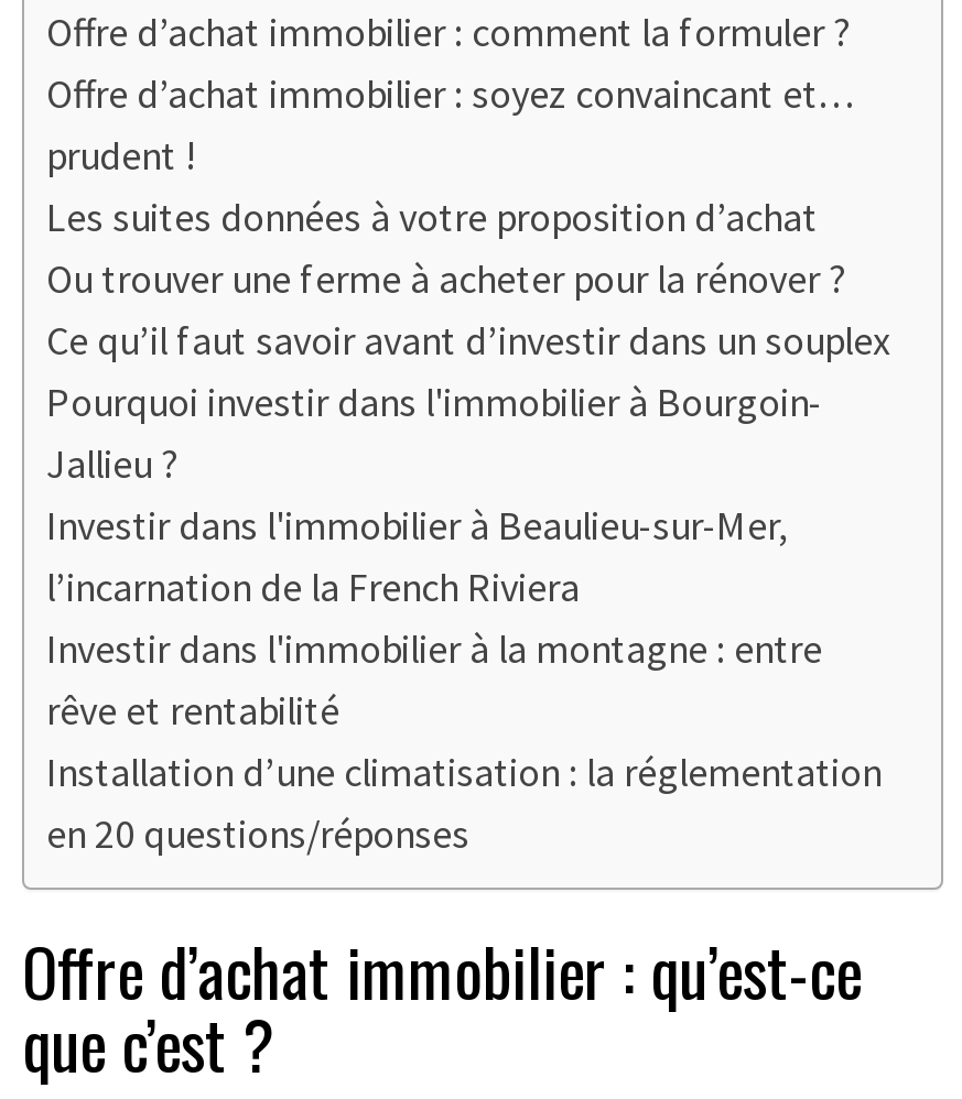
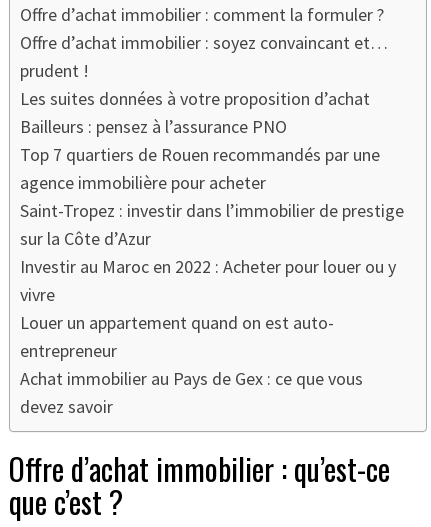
- Ou trouver une ferme à acheter pour la rénover ?
- Ce qu’il faut savoir avant d’investir dans un souplex
- Pourquoi investir dans l'immobilier à Bourgoin-
- Jallieu ?
- Investir dans l'immobilier à Beaulieu-sur-Mer,
- l’incarnation de la French Riviera
- Investir dans l'immobilier à la montagne : entre
- rêve et rentabilité
- Installation d’une climatisation : la réglementation
- en 20 questions/réponses
+ Bailleurs : pensez à l’assurance PNO
+ Top 7 quartiers de Rouen recommandés par une
+ agence immobilière pour acheter
+ Saint-Tropez : investir dans l’immobilier de prestige
+ sur la Côte d’Azur
+ Investir au Maroc en 2022 : Acheter pour louer ou y
+ vivre
+ Louer un appartement quand on est auto-
+ entrepreneur
+ Achat immobilier au Pays de Gex : ce que vous
+ devez savoir
